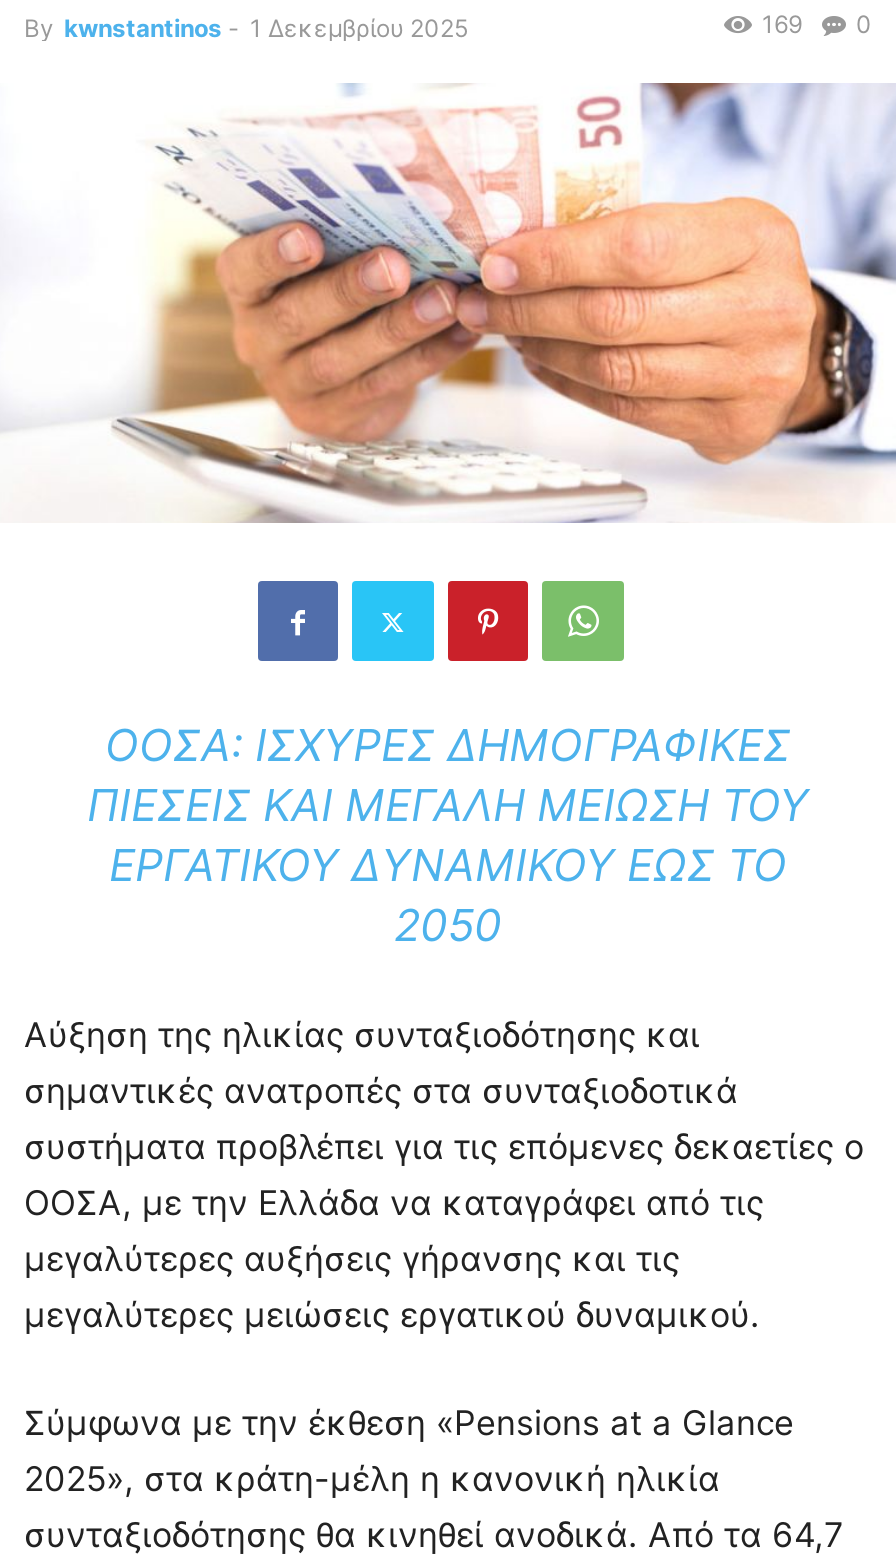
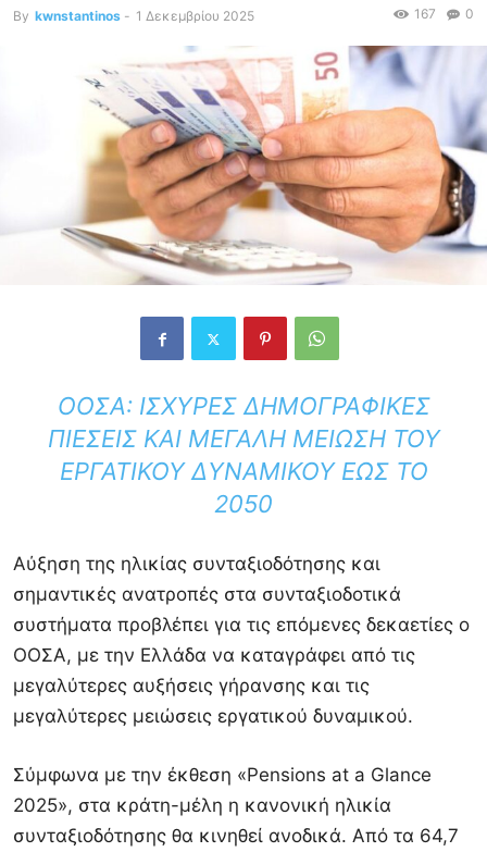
- 169 0
+ 167 0
